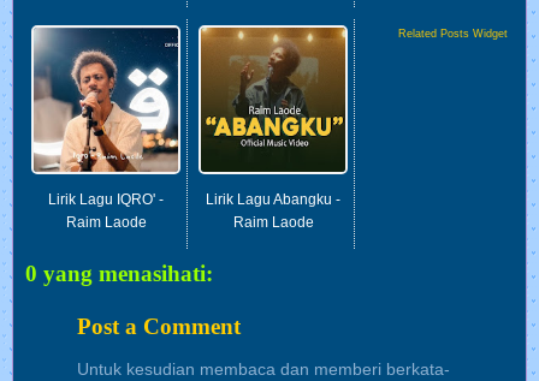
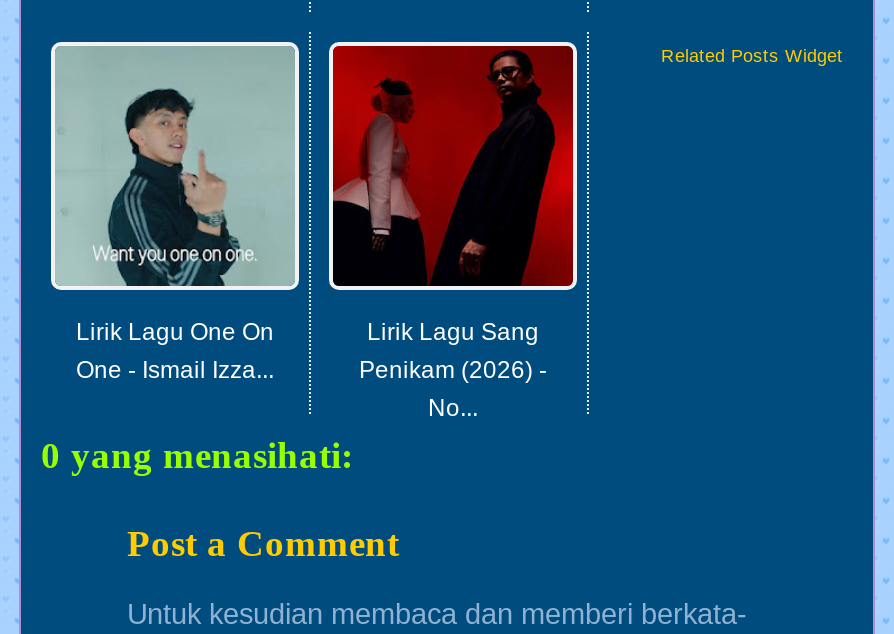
- [image]
- Lirik Lagu IQRO' -
- Raim Laode
+ [image]
+ Lirik Lagu One On
+ One - Ismail Izza...

- [image]
- Lirik Lagu Abangku -
- Raim Laode
+ [image]
+ Lirik Lagu Sang
+ Penikam (2026) -
+ No...
